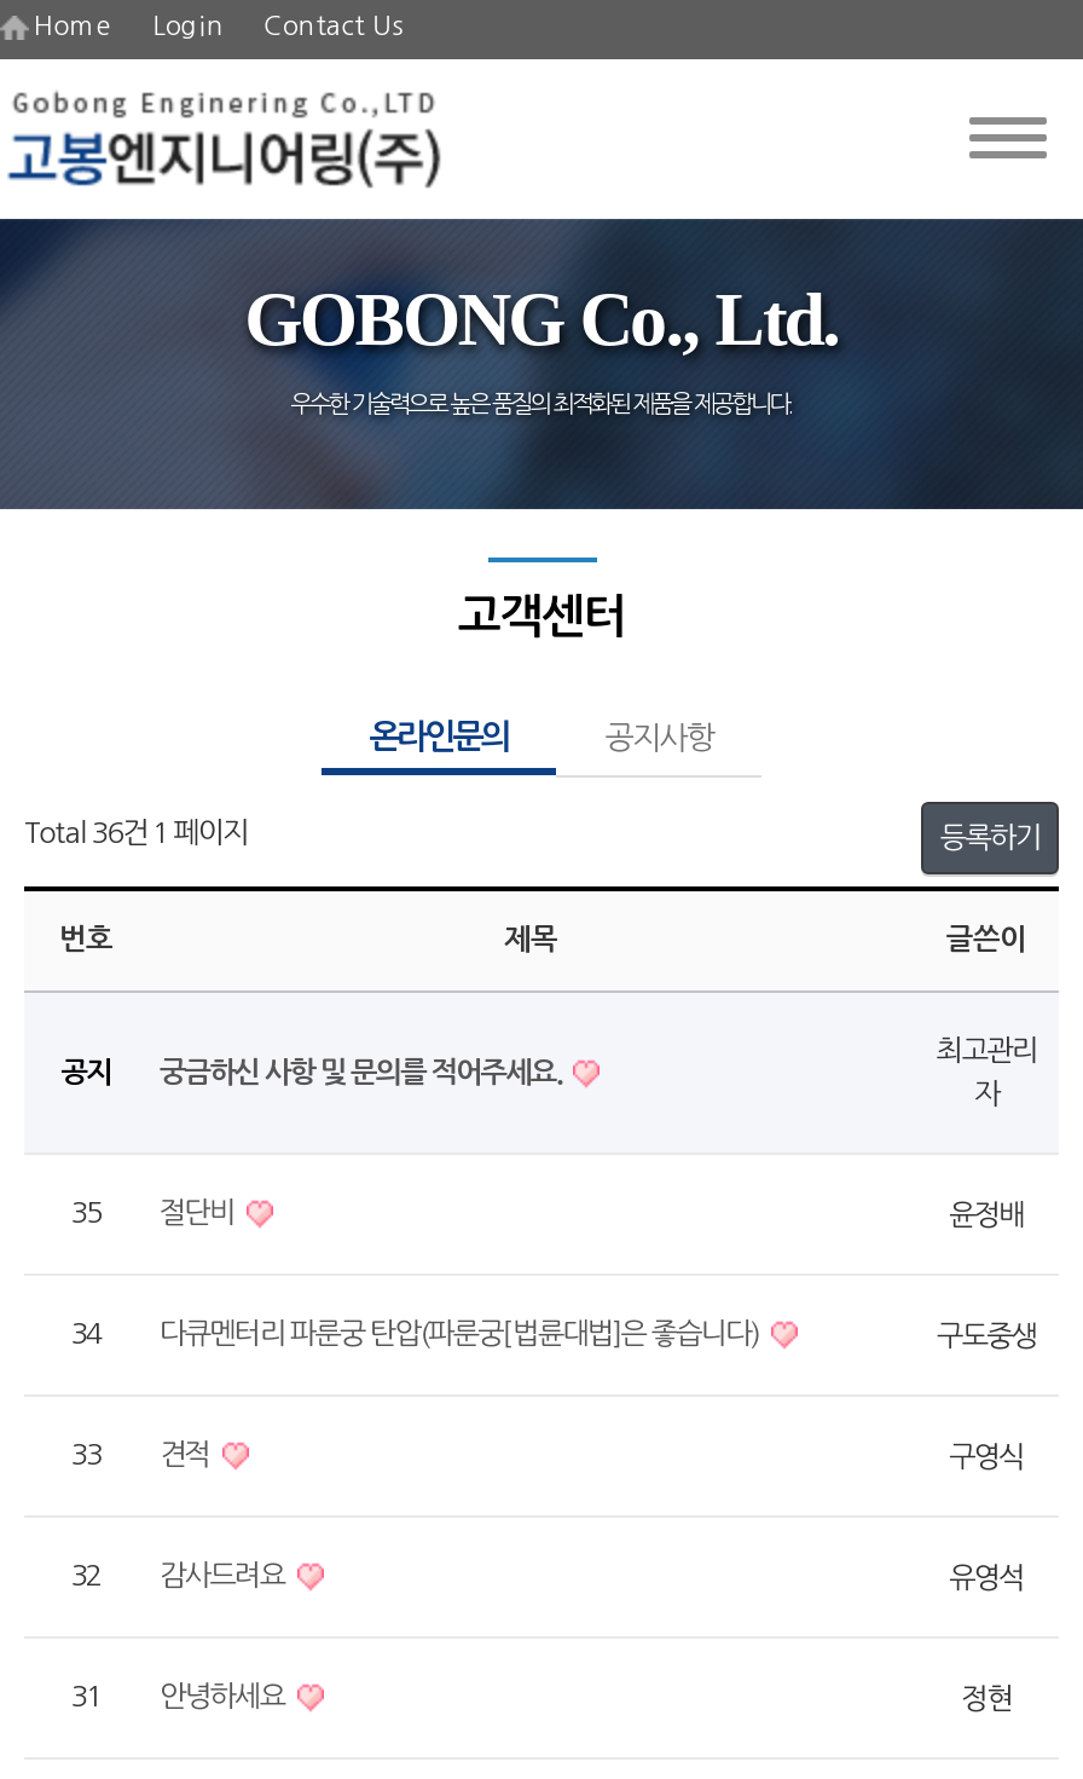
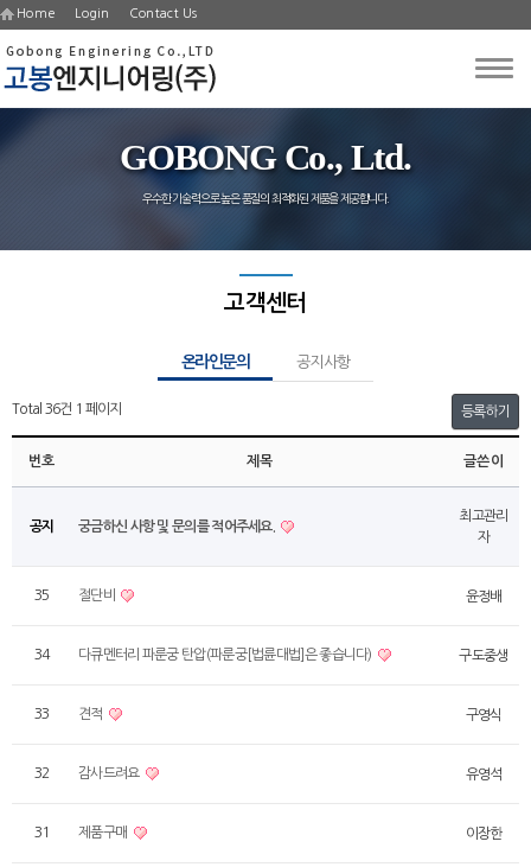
- 안녕하세요
- 정현
+ 제품구매
+ 이장한
